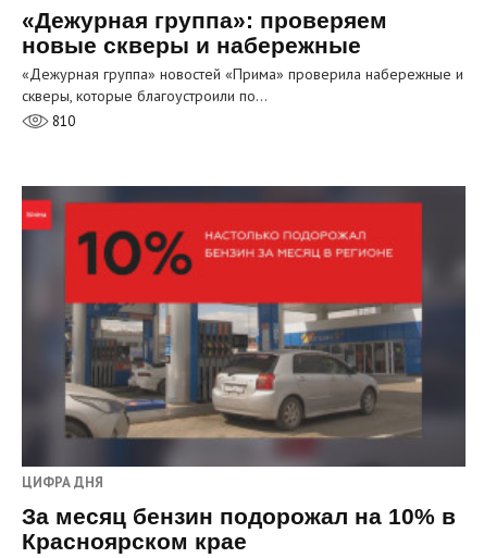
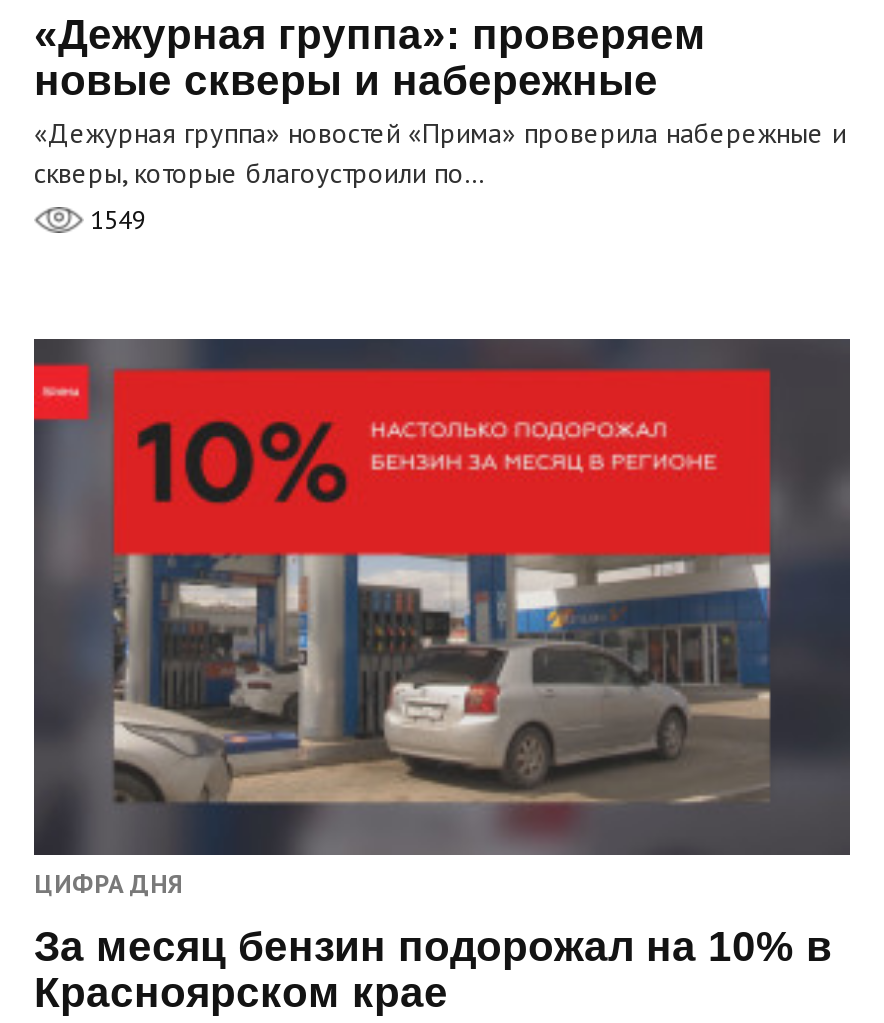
- 810
+ 1549
